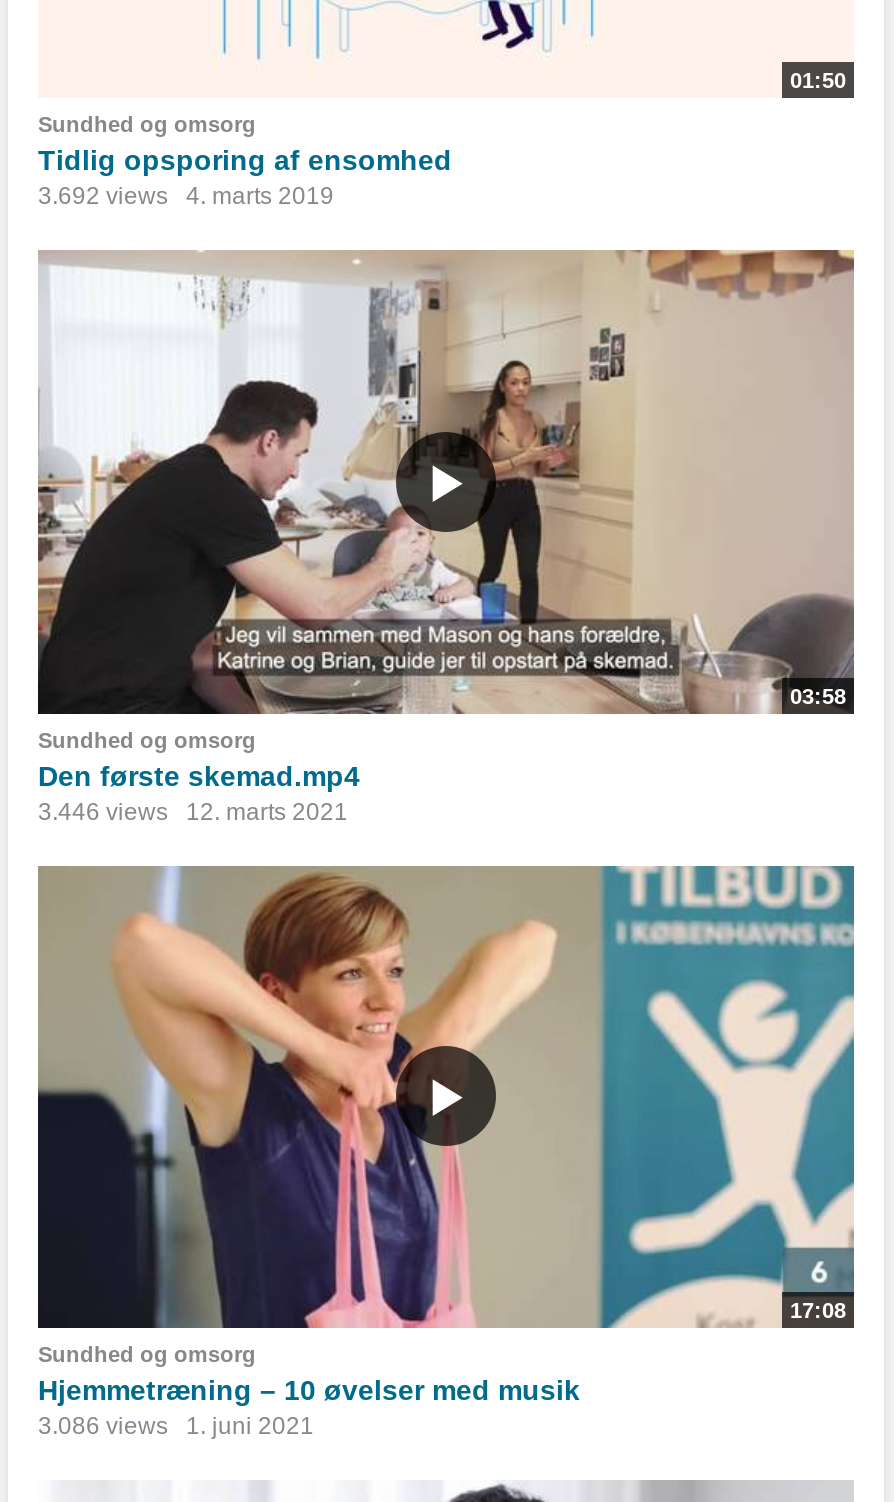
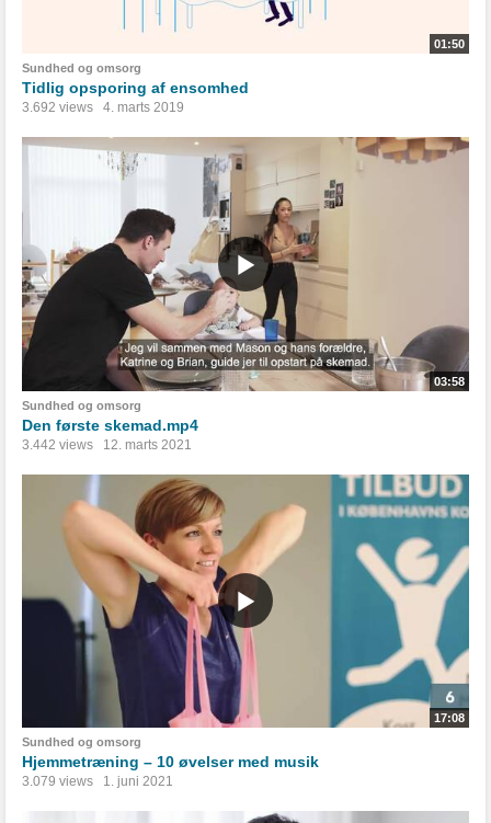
- 3.446 views 12. marts 2021
+ 3.442 views 12. marts 2021

- 3.086 views 1. juni 2021
+ 3.079 views 1. juni 2021
